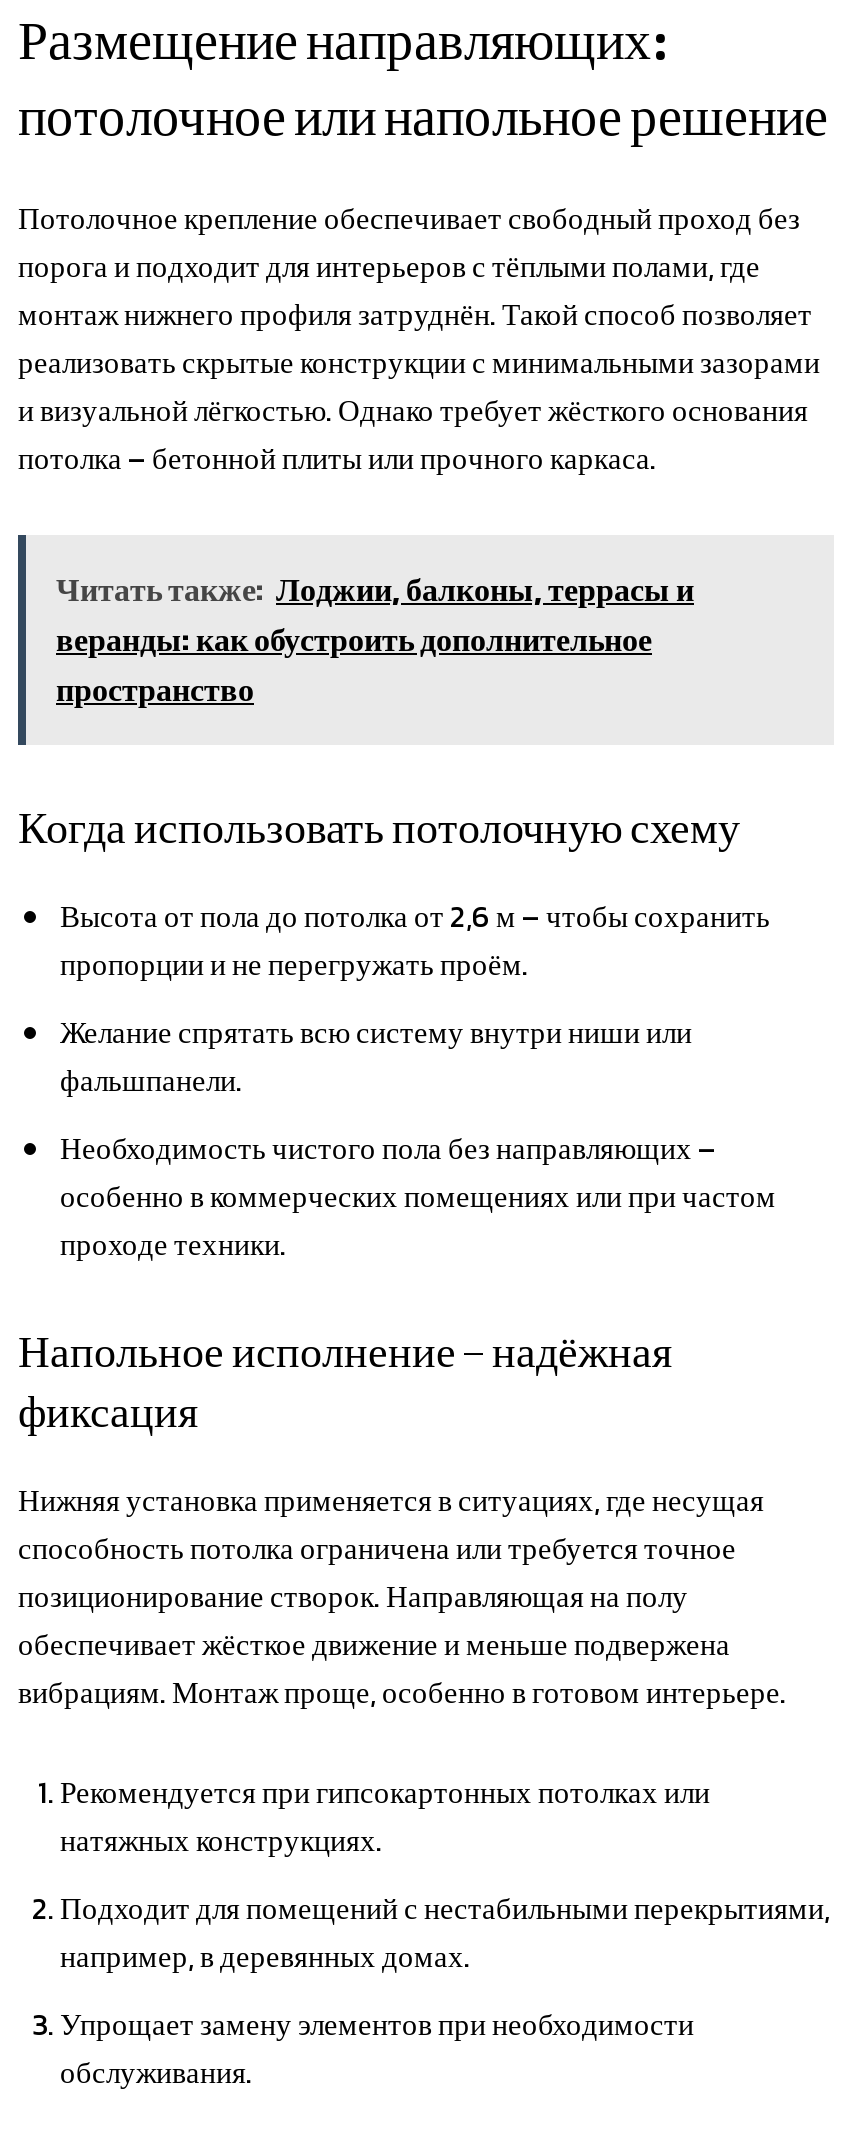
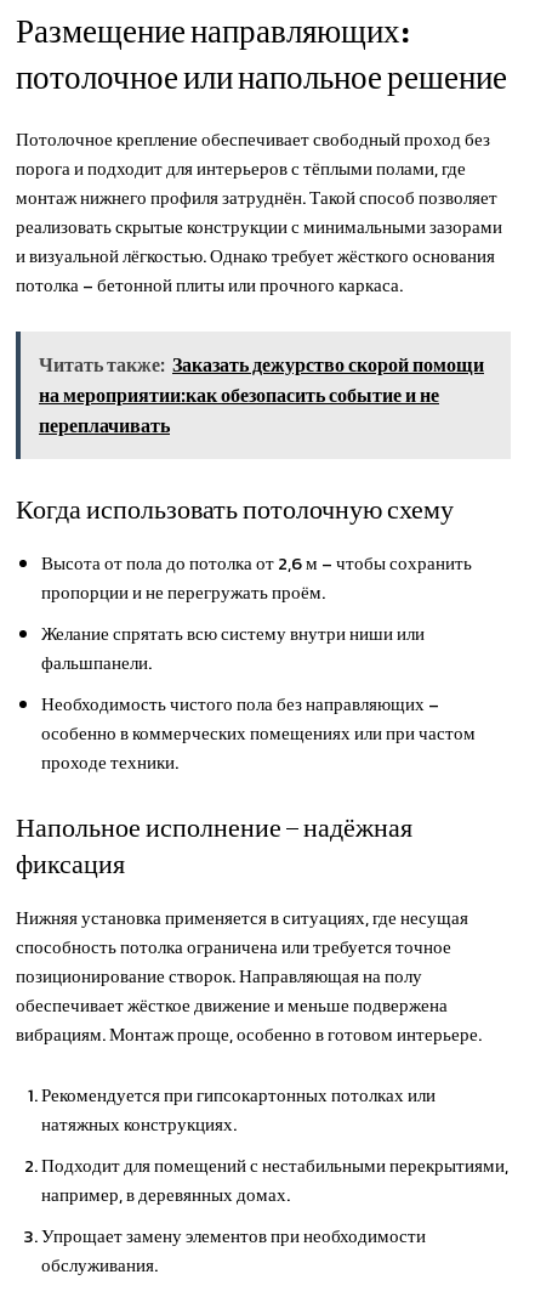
- Читать также: Лоджии, балконы, террасы и
- веранды: как обустроить дополнительное
- пространство
+ Читать также: Заказать дежурство скорой помощи
+ на мероприятии:как обезопасить событие и не
+ переплачивать
